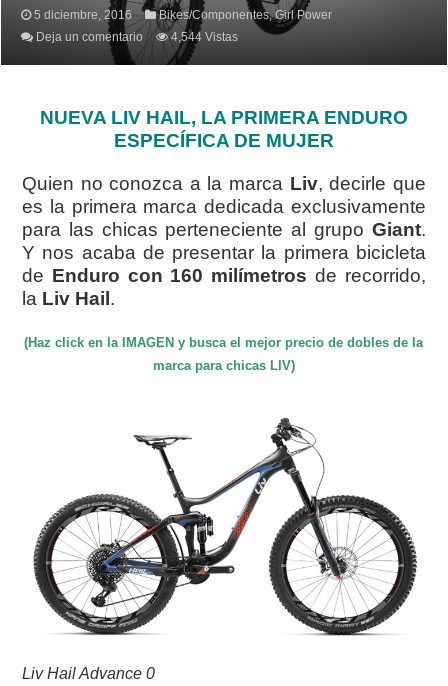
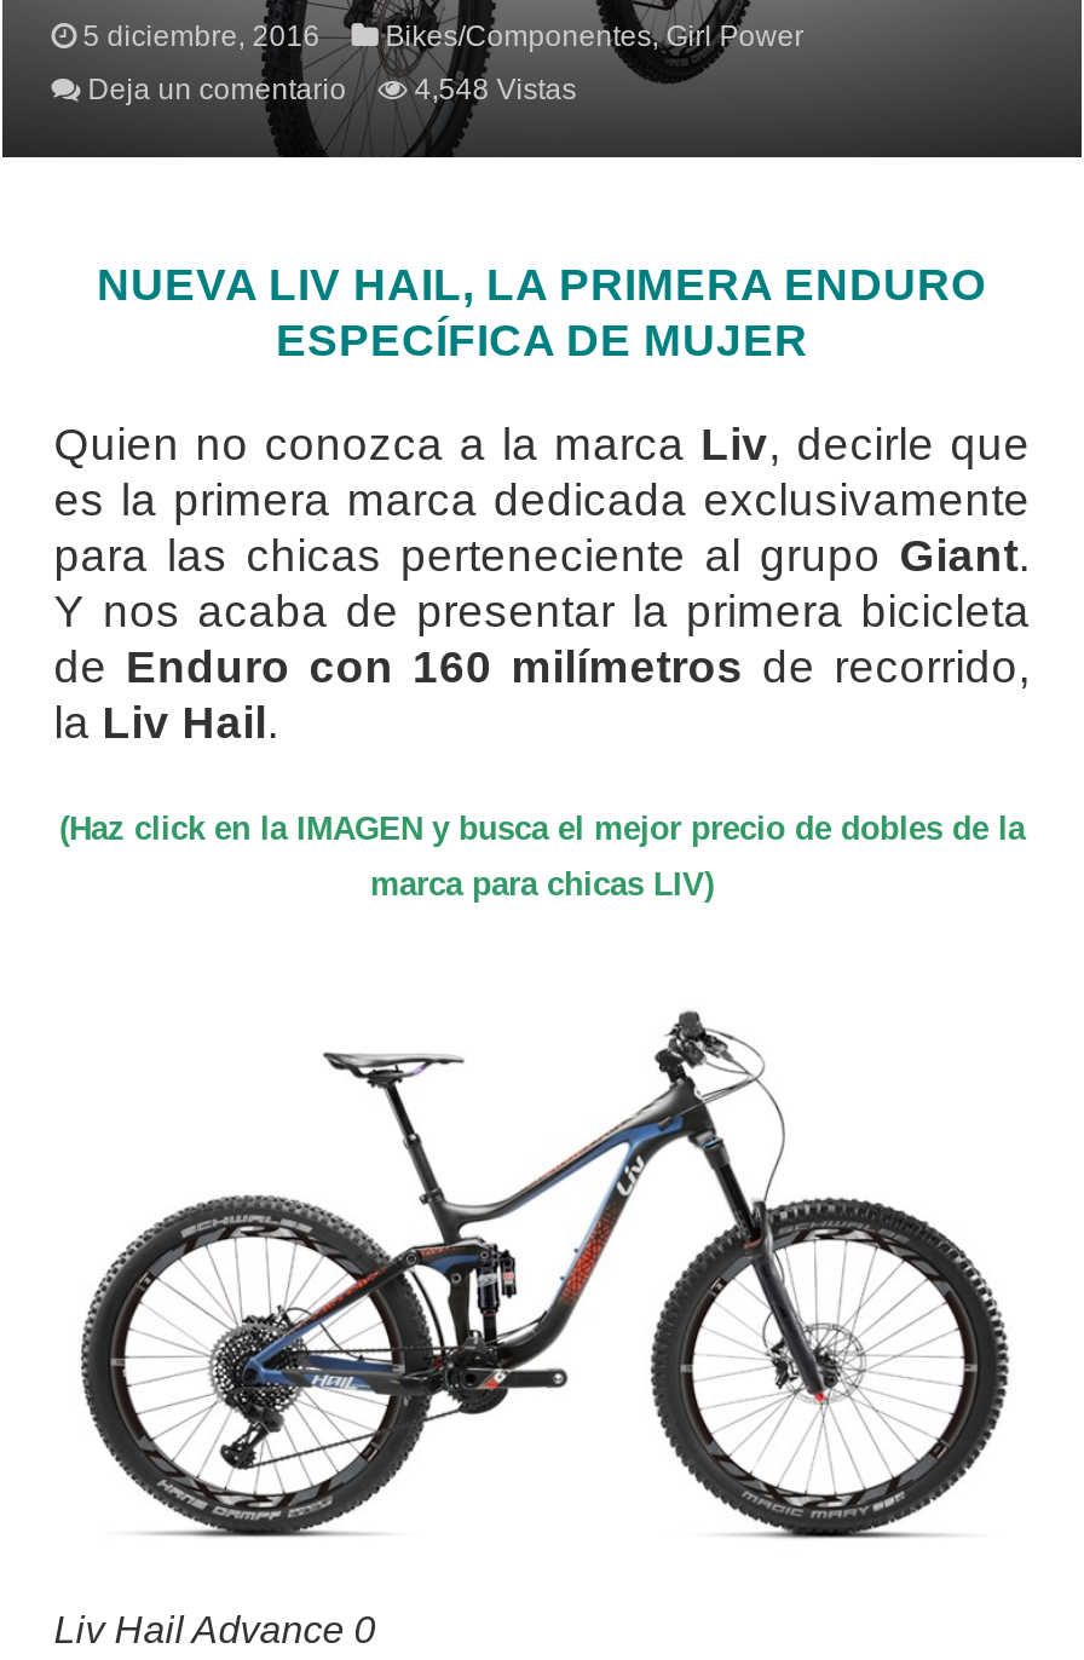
- 4,544 Vistas
+ 4,548 Vistas
